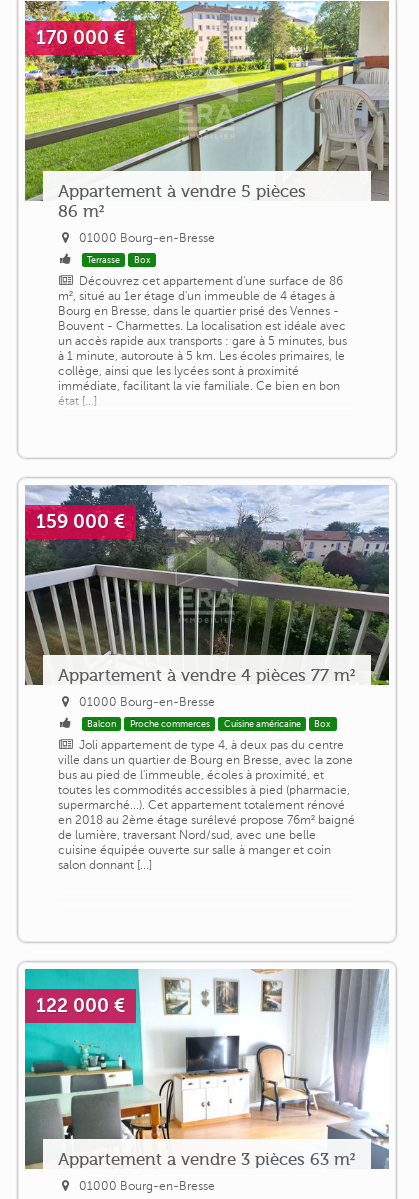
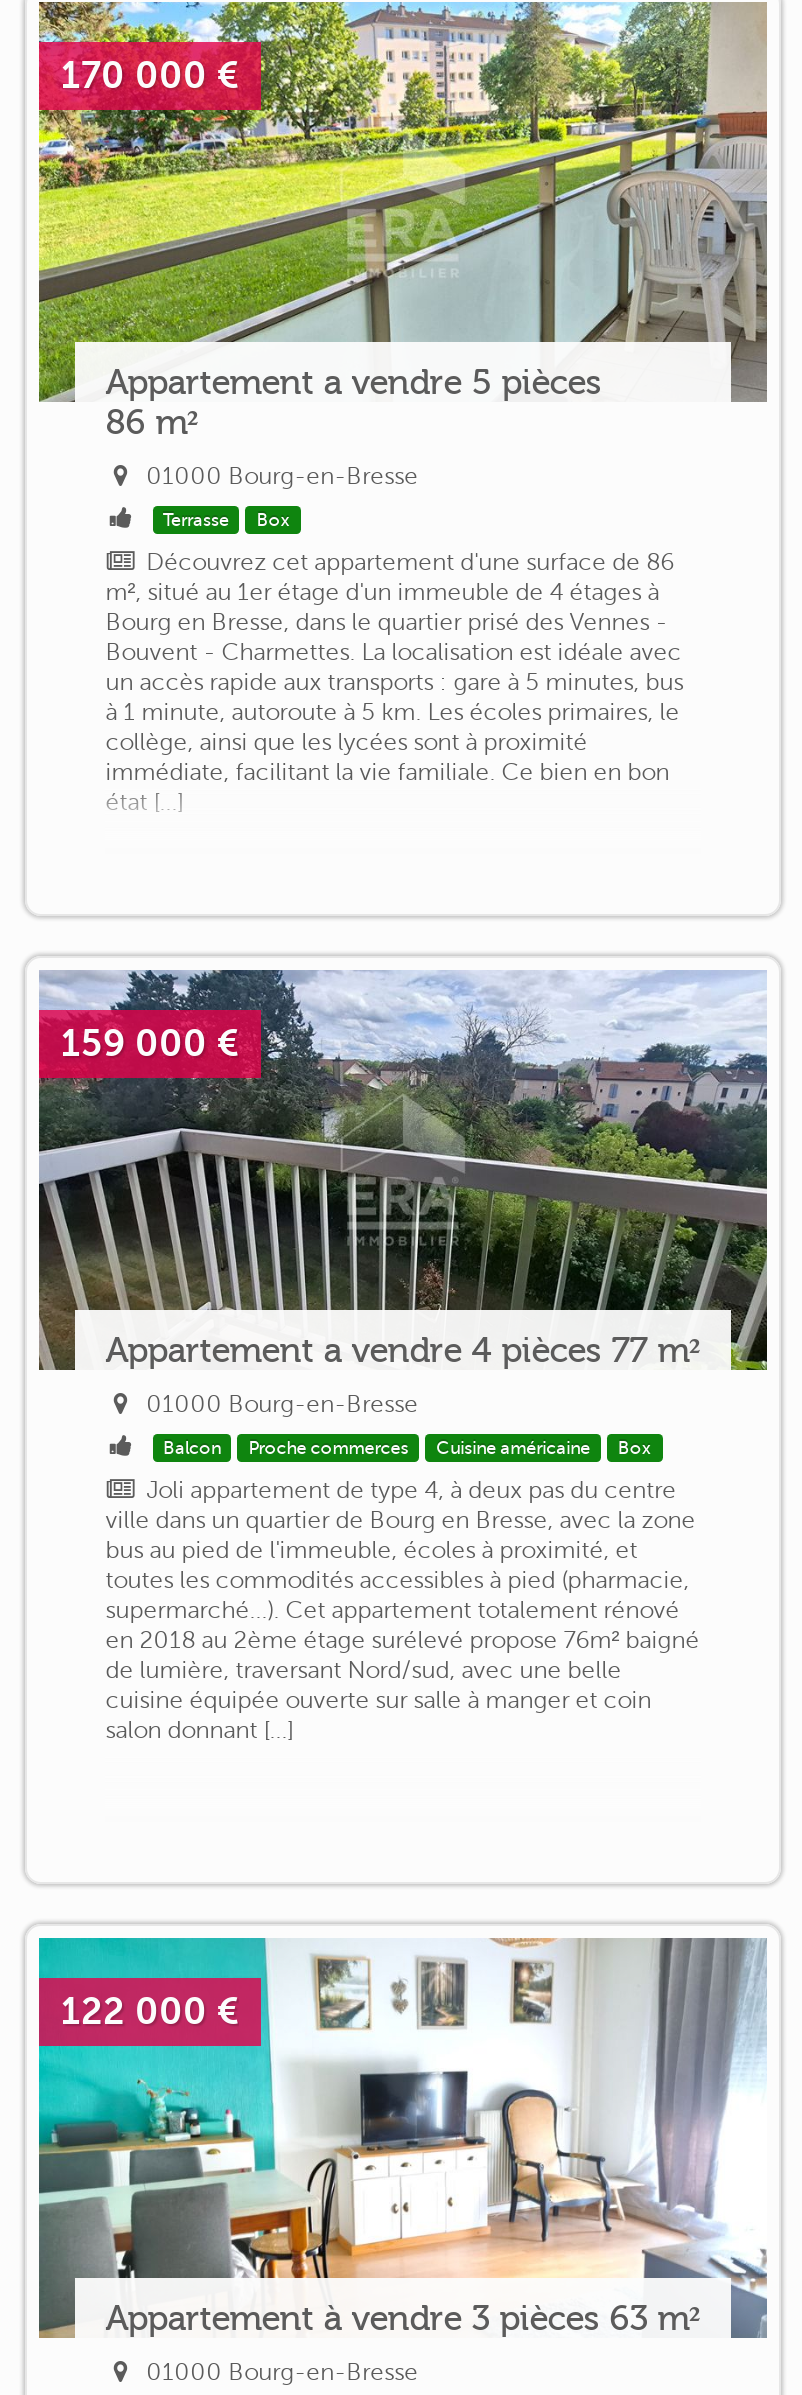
- Appartement à vendre 5 pièces
+ Appartement a vendre 5 pièces

- Appartement à vendre 4 pièces 77 m²
+ Appartement a vendre 4 pièces 77 m²

- Appartement a vendre 3 pièces 63 m²
+ Appartement à vendre 3 pièces 63 m²
